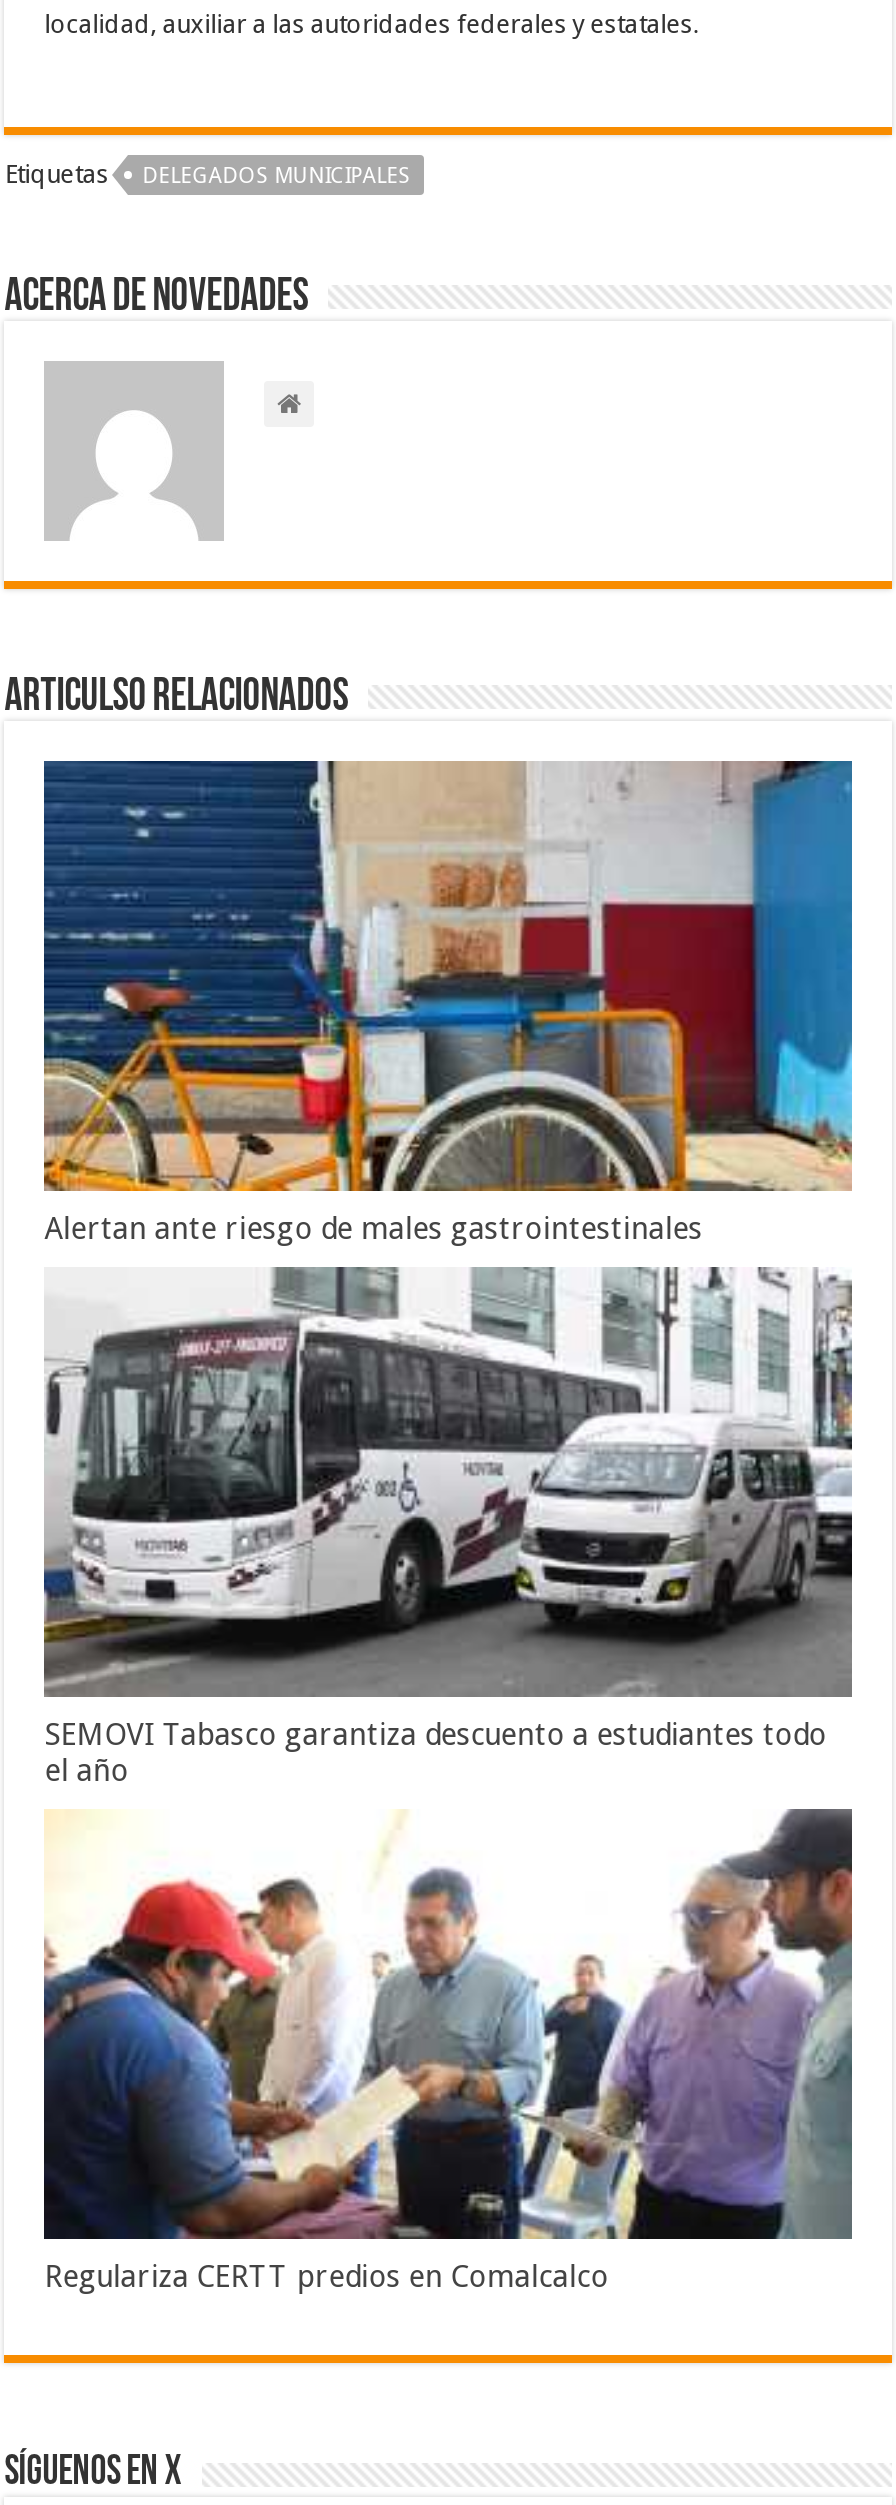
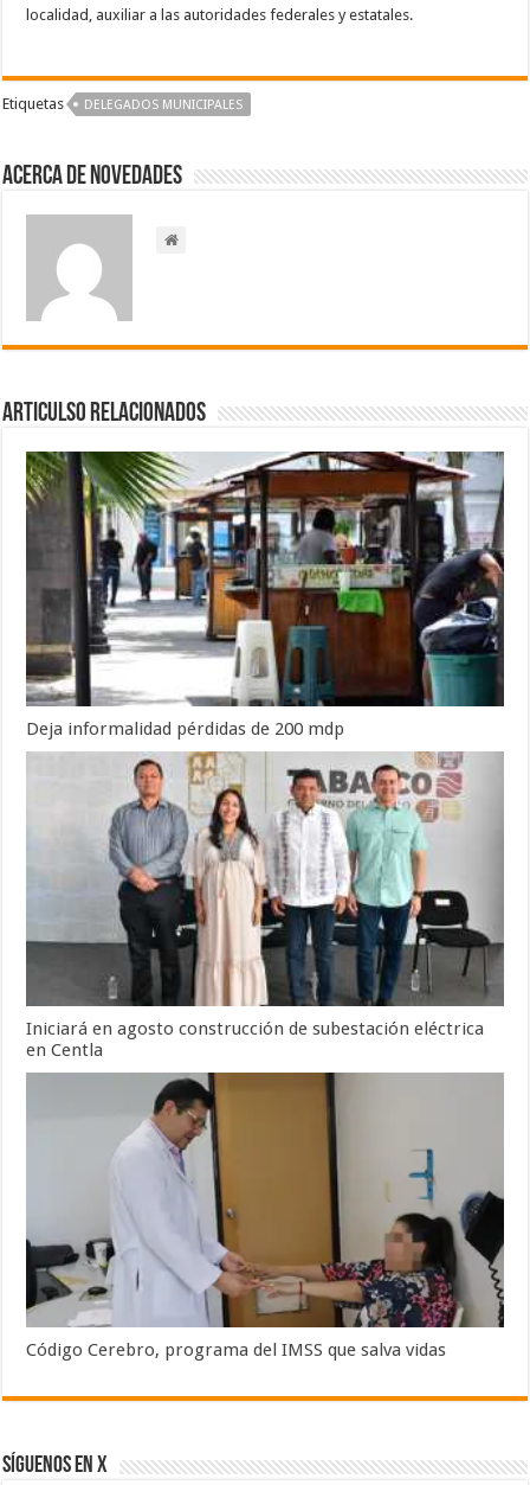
- [image]
- Alertan ante riesgo de males gastrointestinales
+ [image]
+ Deja informalidad pérdidas de 200 mdp

- [image]
- SEMOVI Tabasco garantiza descuento a estudiantes todo
- el año
+ [image]
+ Iniciará en agosto construcción de subestación eléctrica
+ en Centla

- [image]
- Regulariza CERTT predios en Comalcalco
+ [image]
+ Código Cerebro, programa del IMSS que salva vidas
